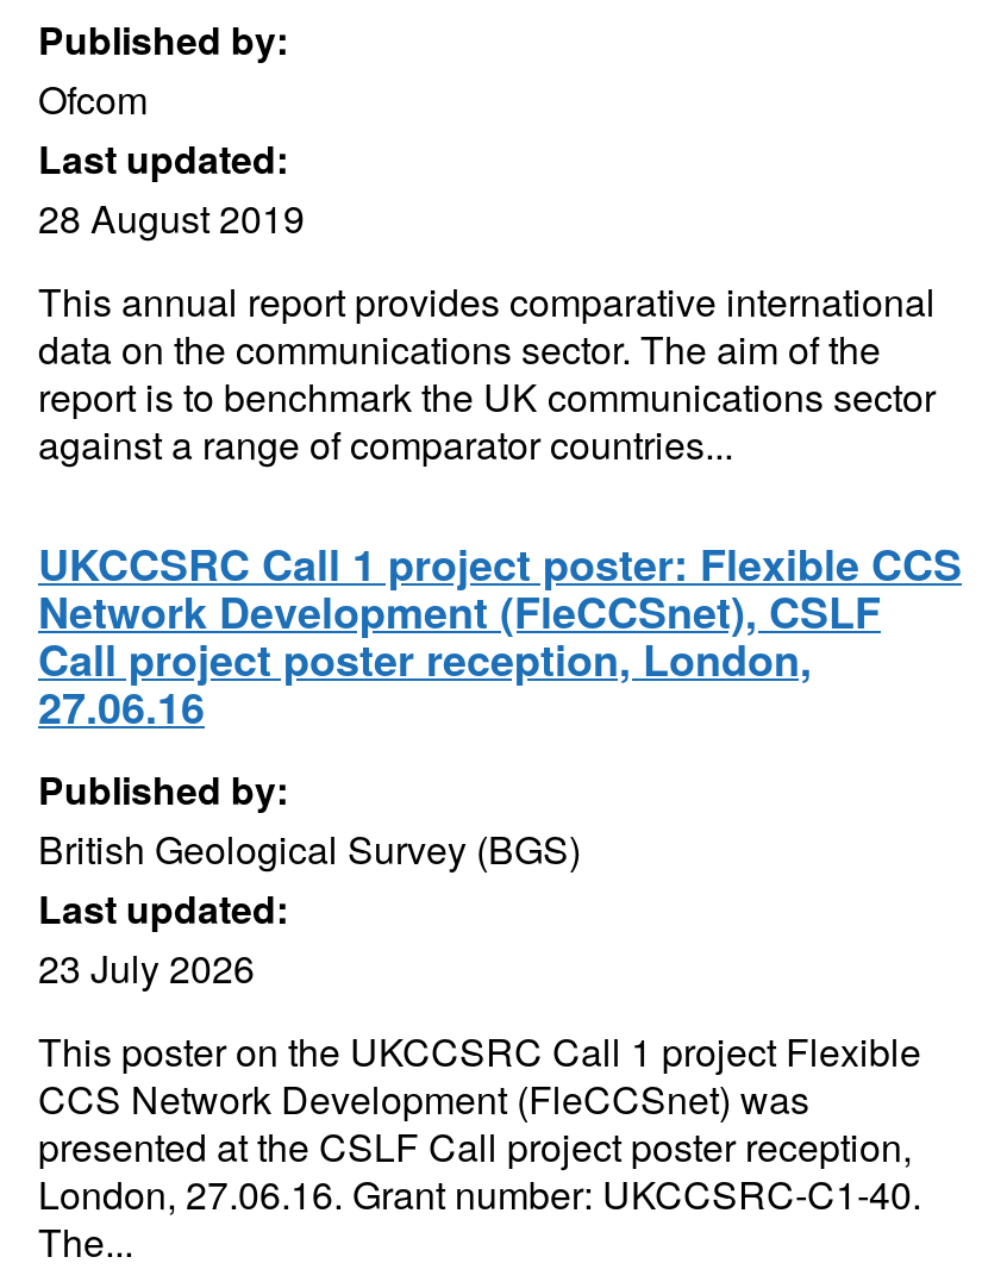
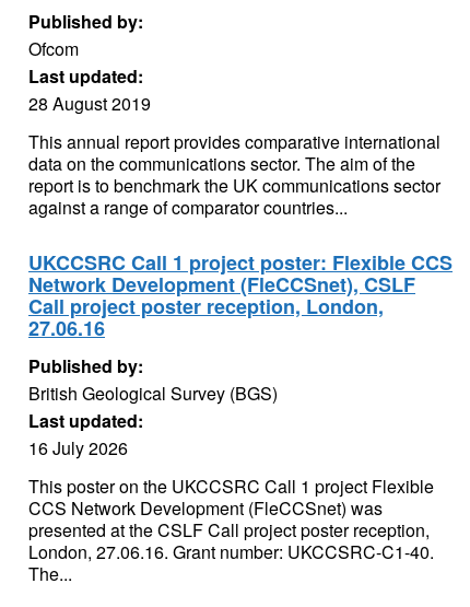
- 23 July 2026
+ 16 July 2026
